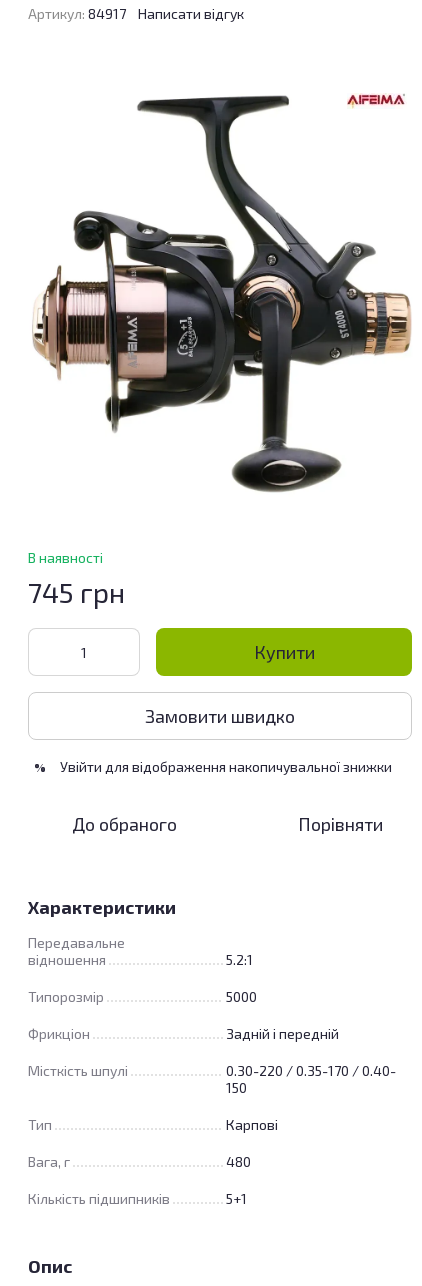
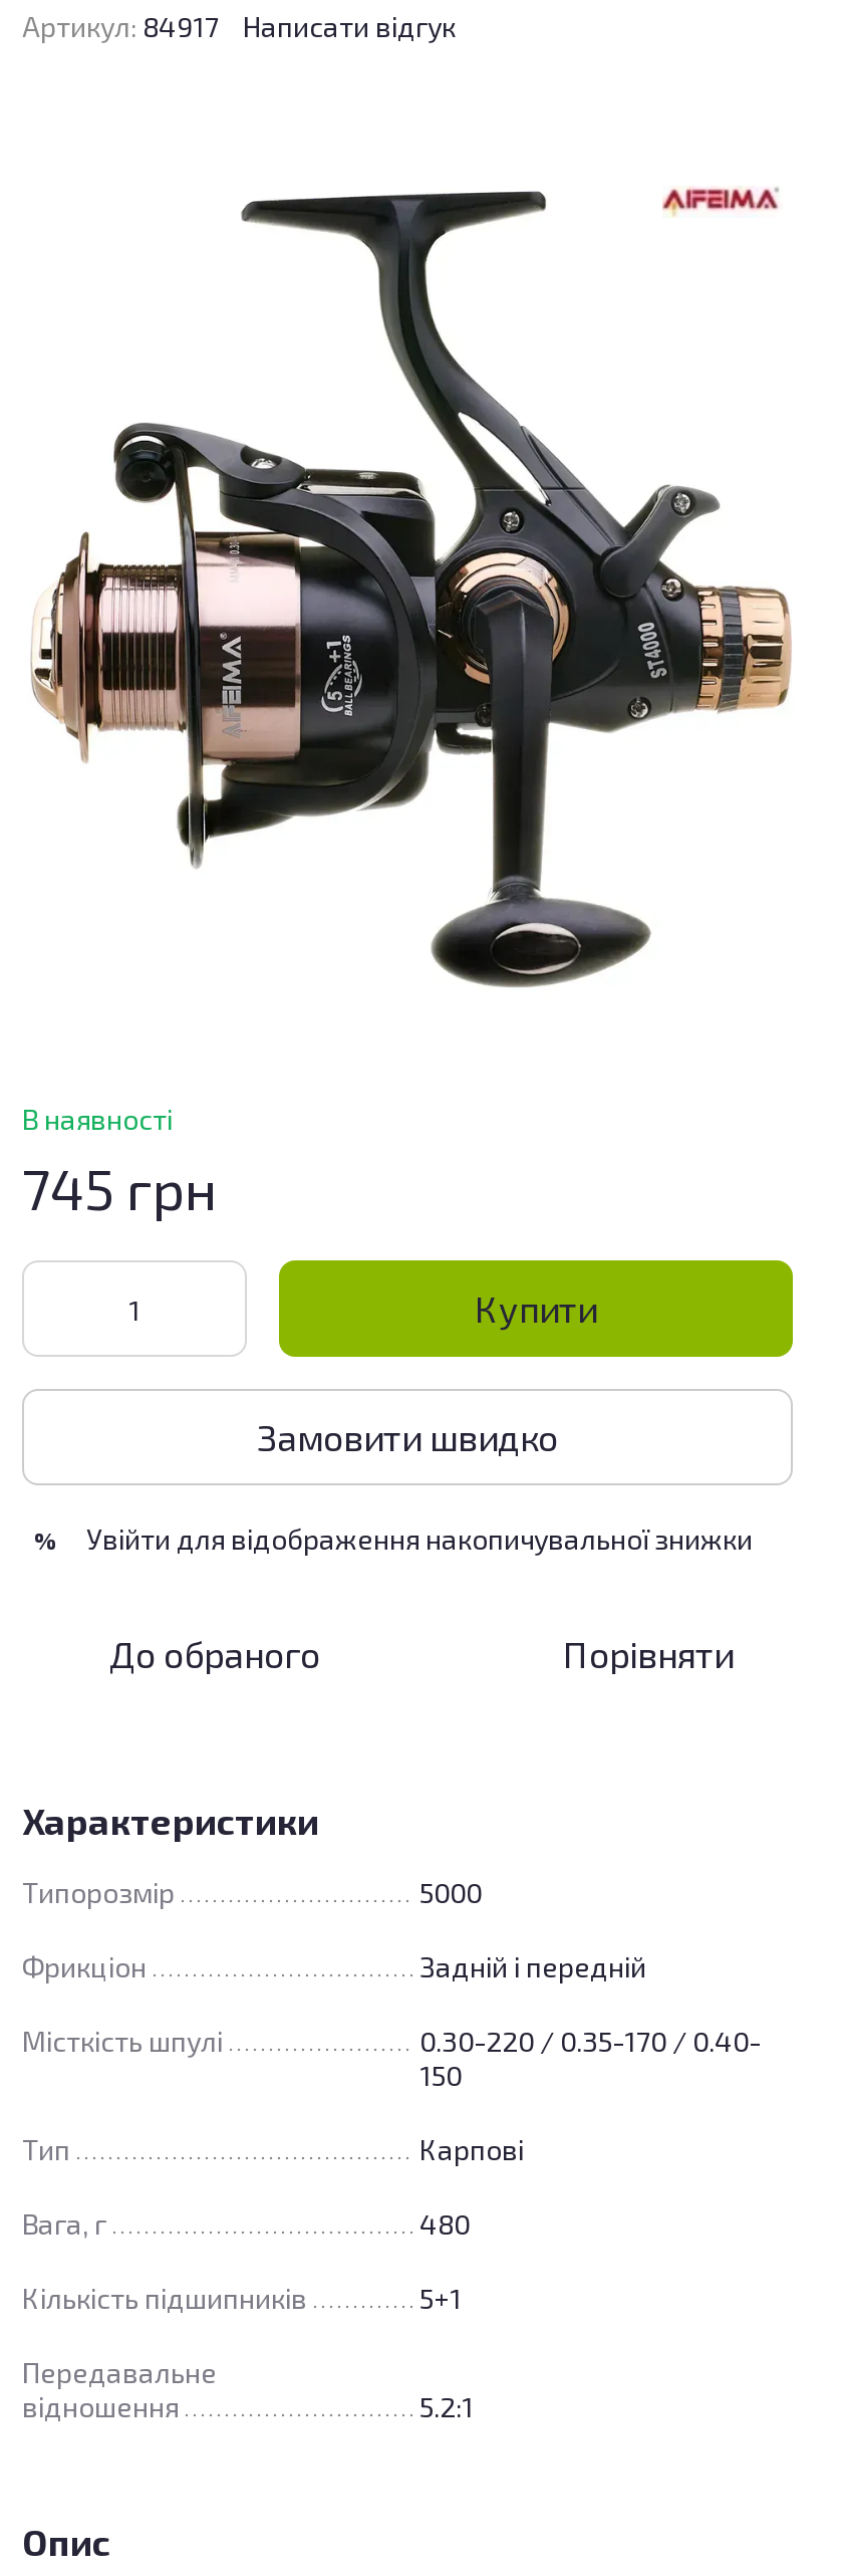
moved down: Передавальне | відношення | 5.2:1

moved up: Типорозмір | 5000 | Фрикціон | ... | Кількість підшипників | 5+1
